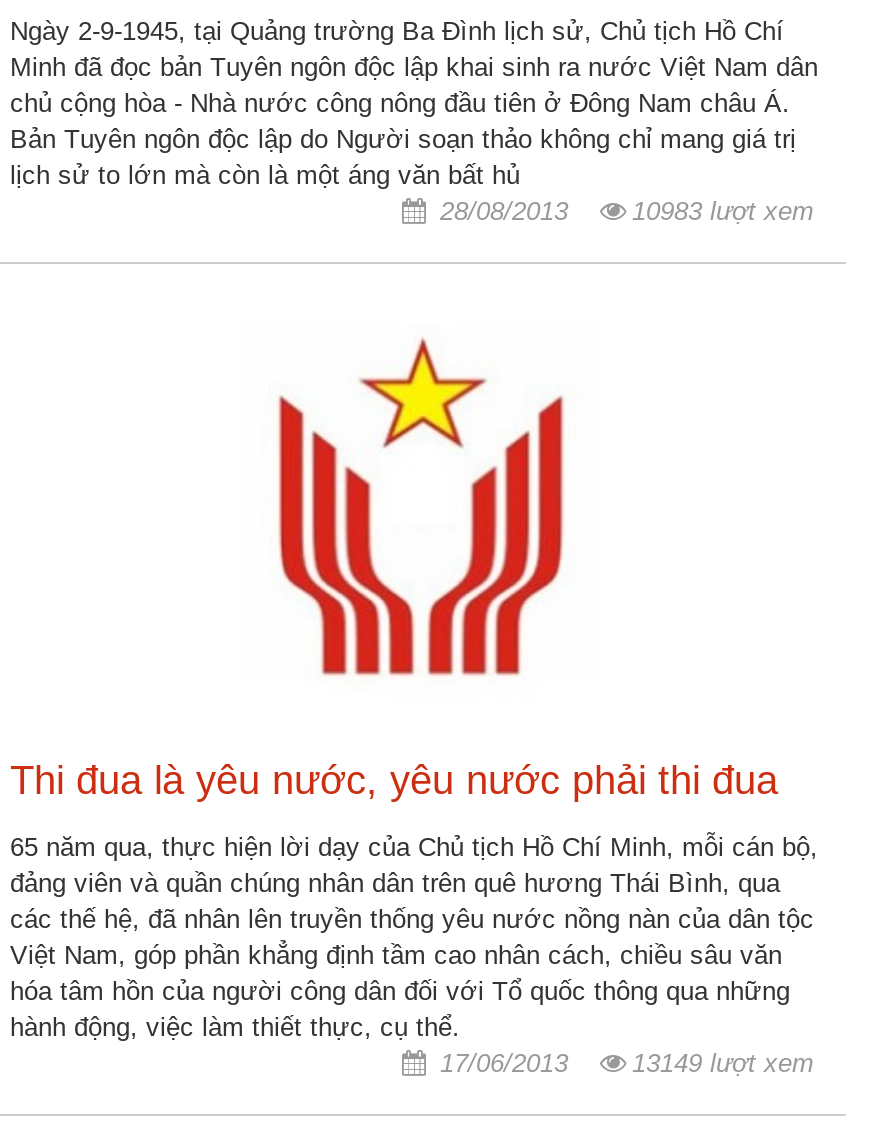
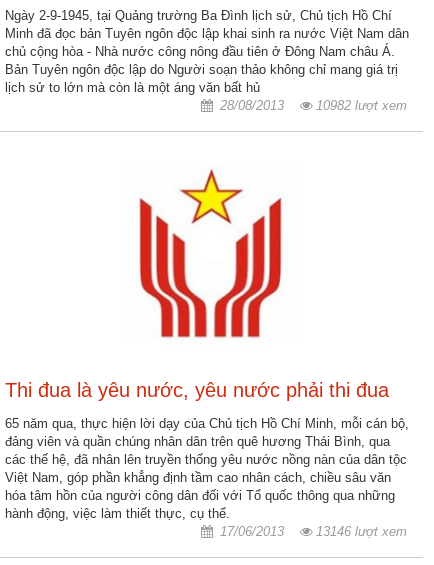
- 28/08/2013 10983 lượt xem
+ 28/08/2013 10982 lượt xem

- 17/06/2013 13149 lượt xem
+ 17/06/2013 13146 lượt xem
